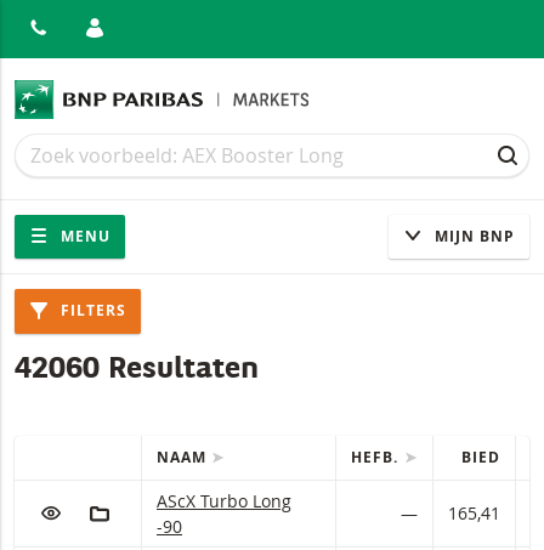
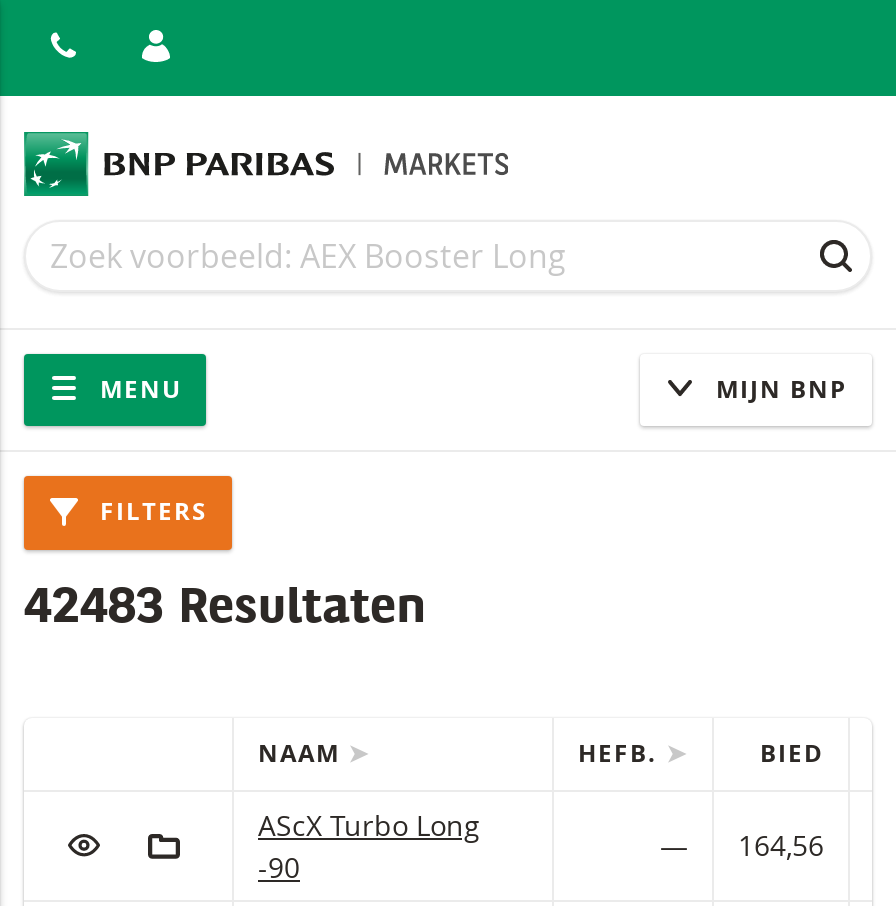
- 42060 Resultaten
+ 42483 Resultaten

- 165,41
+ 164,56
